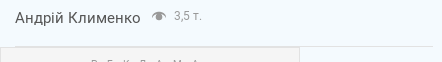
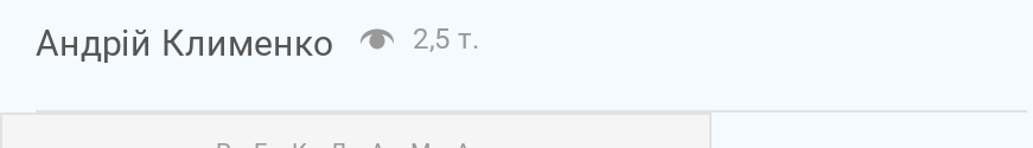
- 3,5 т.
+ 2,5 т.
